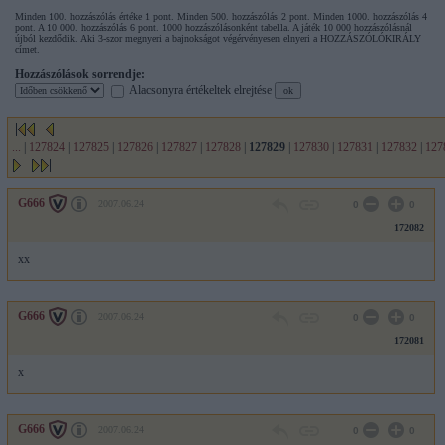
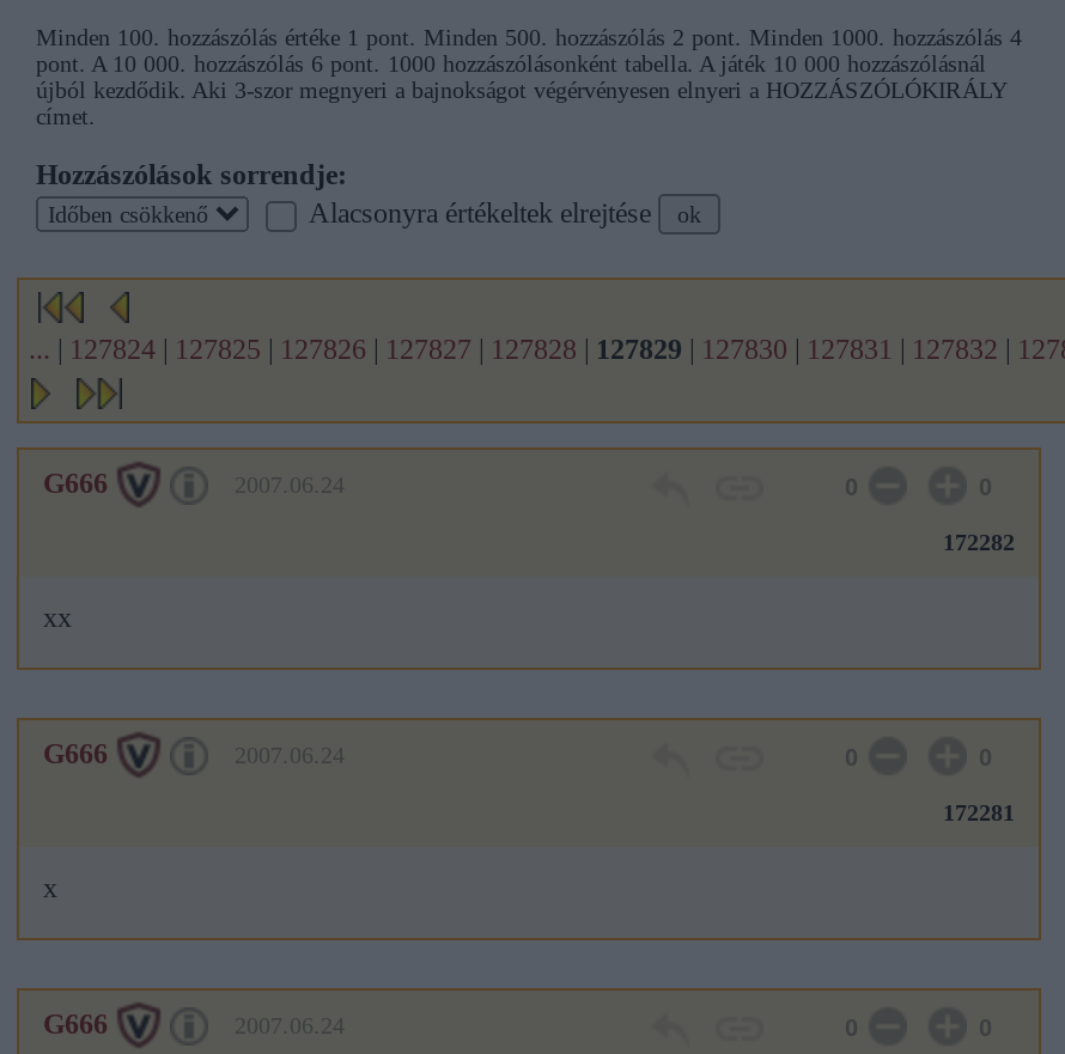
- 172082
+ 172282

- 172081
+ 172281
